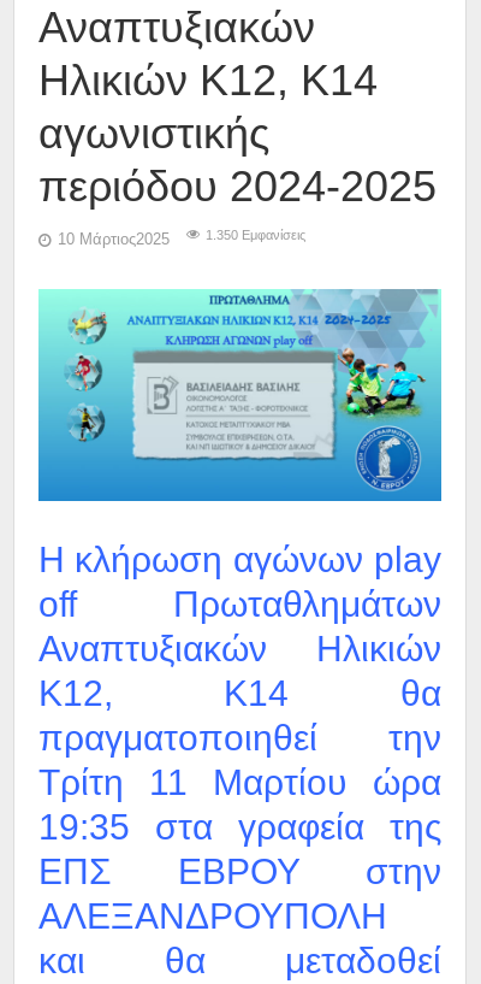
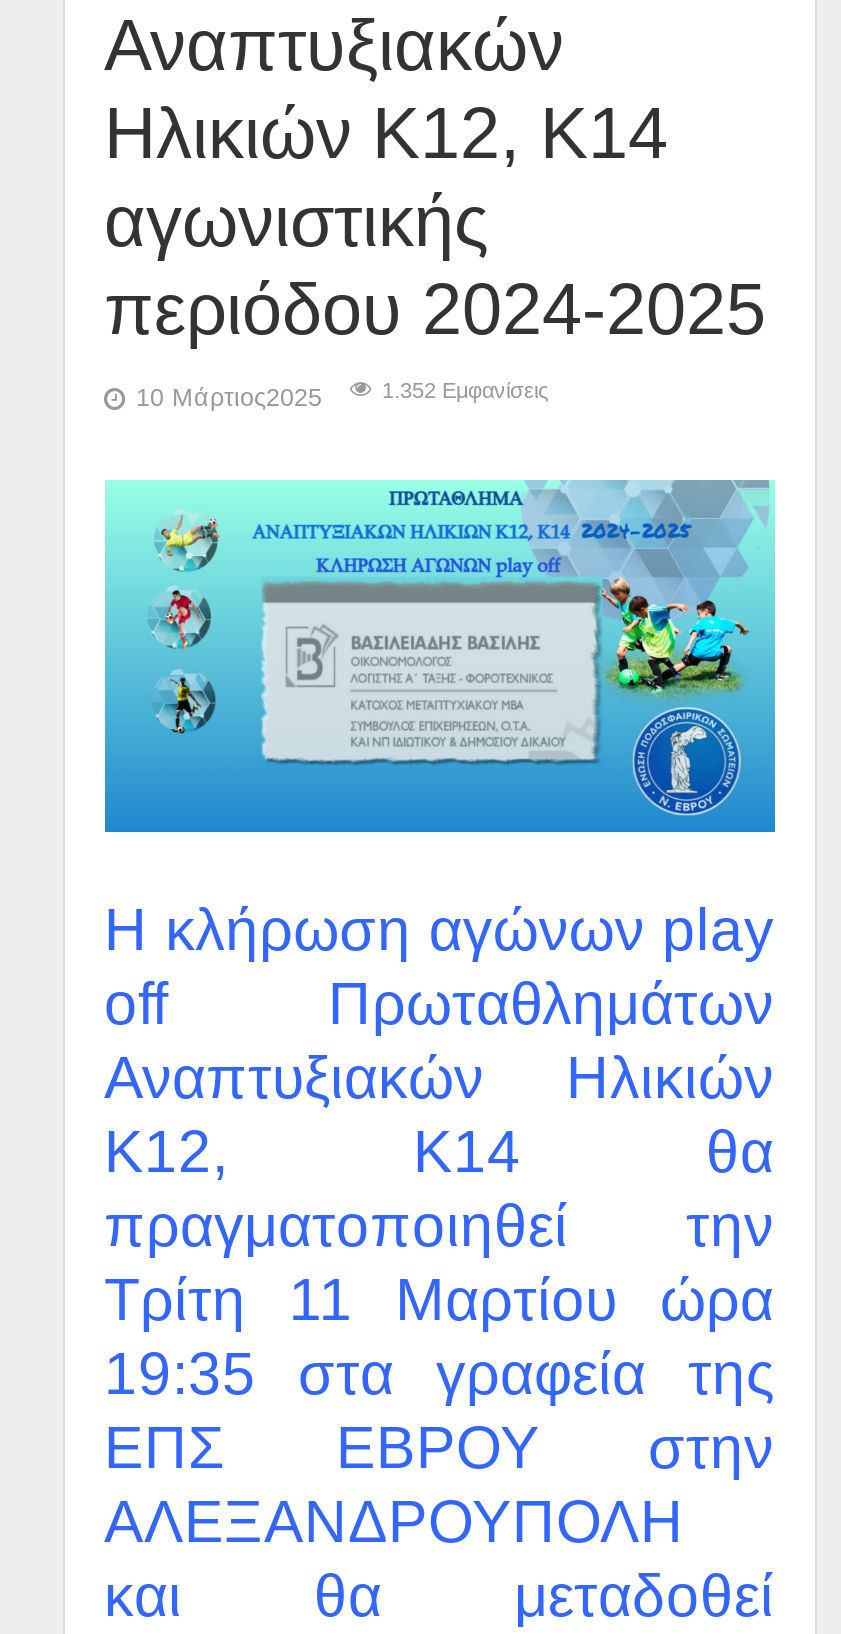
- 1.350 Εμφανίσεις
+ 1.352 Εμφανίσεις
